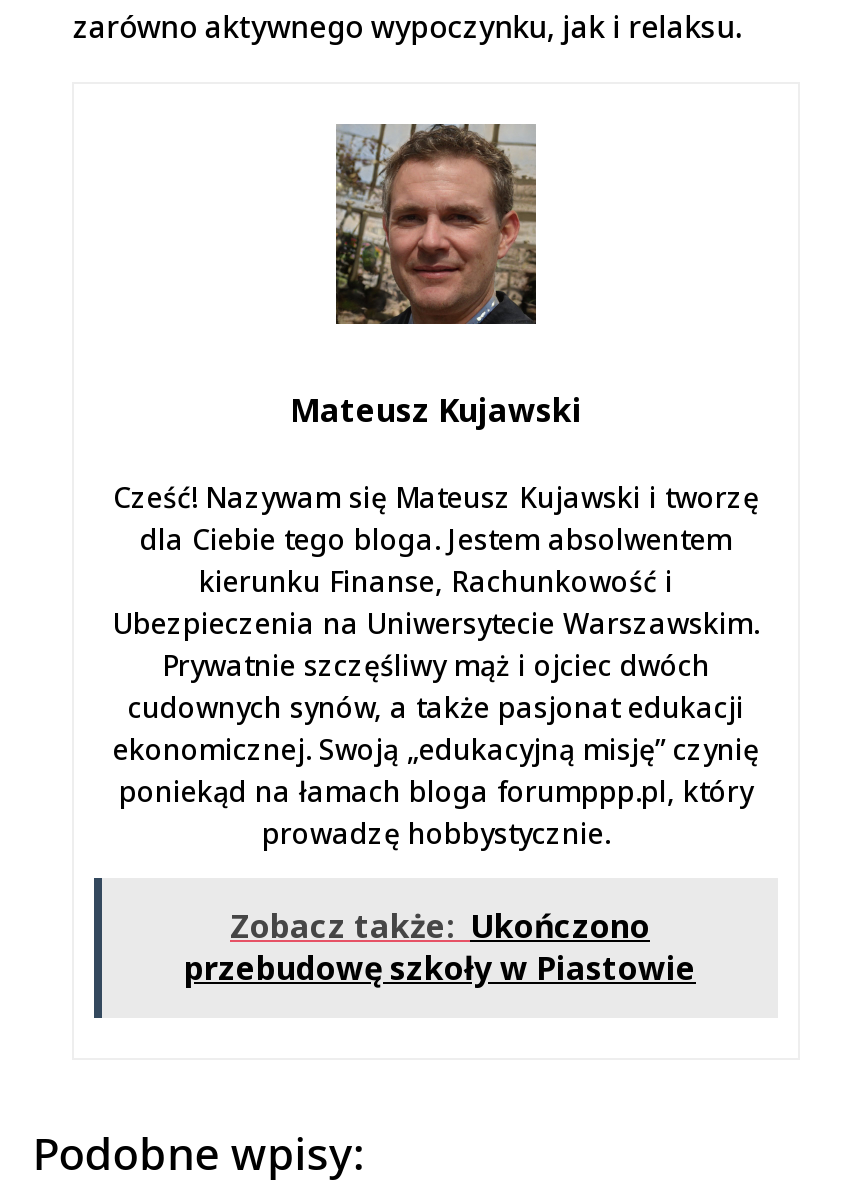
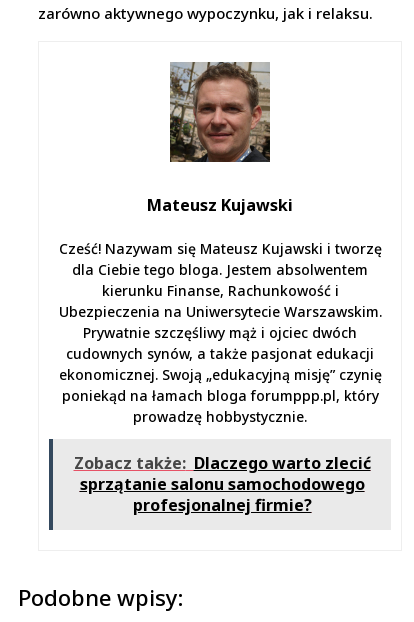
- Zobacz także: Ukończono
- przebudowę szkoły w Piastowie
+ Zobacz także: Dlaczego warto zlecić
+ sprzątanie salonu samochodowego
+ profesjonalnej firmie?
